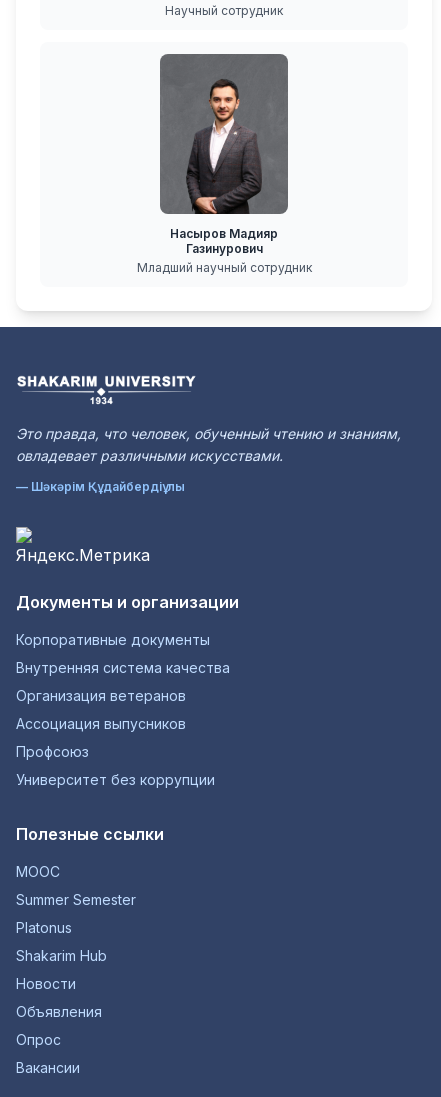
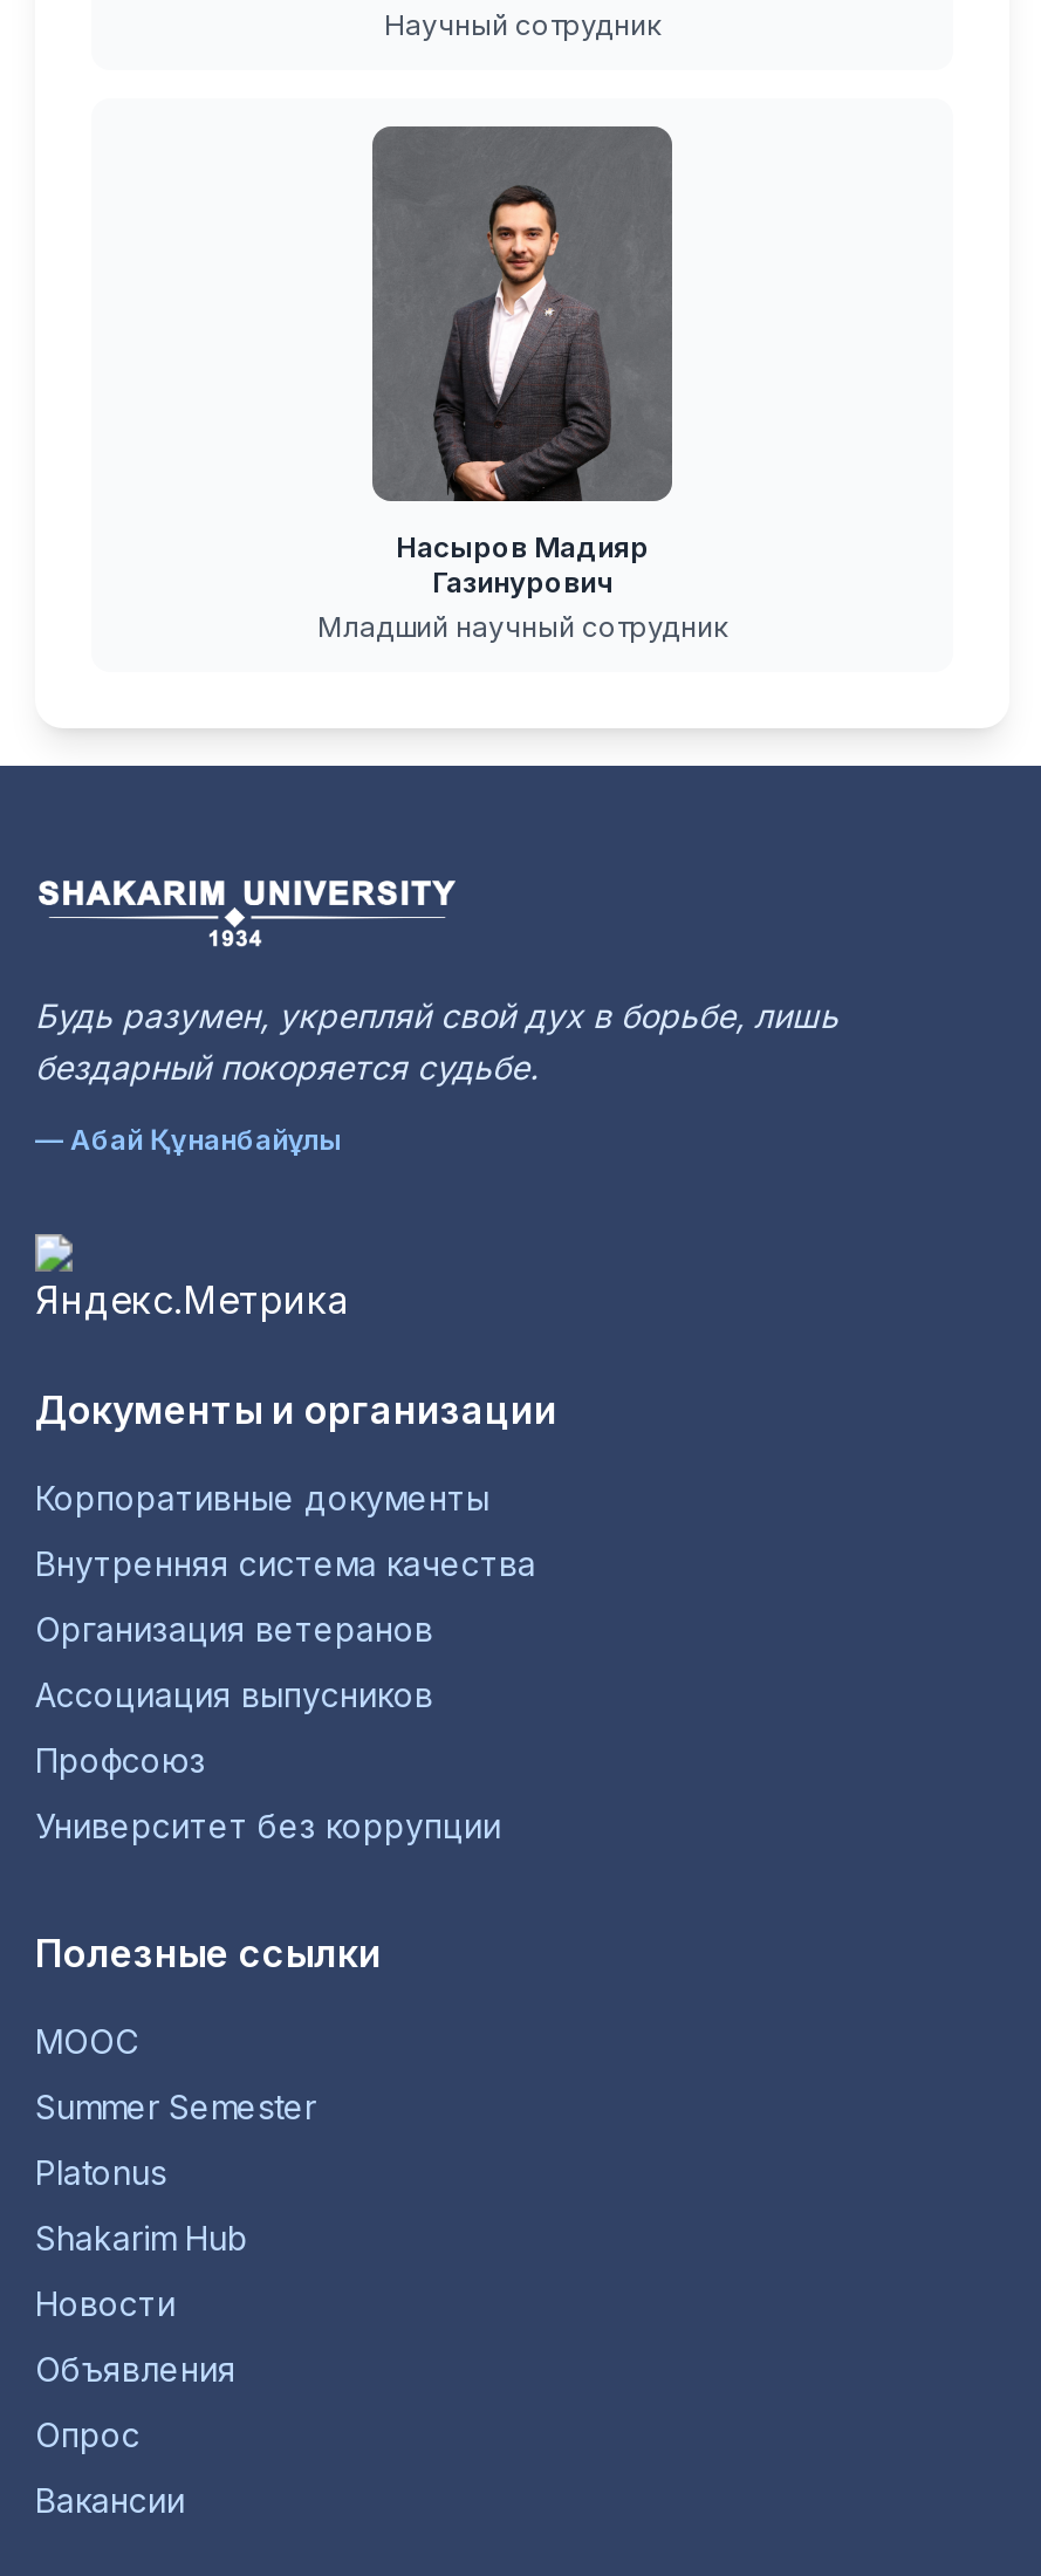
- Это правда, что человек, обученный чтению и знаниям,
- овладевает различными искусствами.
+ Будь разумен, укрепляй свой дух в борьбе, лишь
+ бездарный покоряется судьбе.

- — Шәкәрім Құдайбердіұлы
+ — Абай Құнанбайұлы
